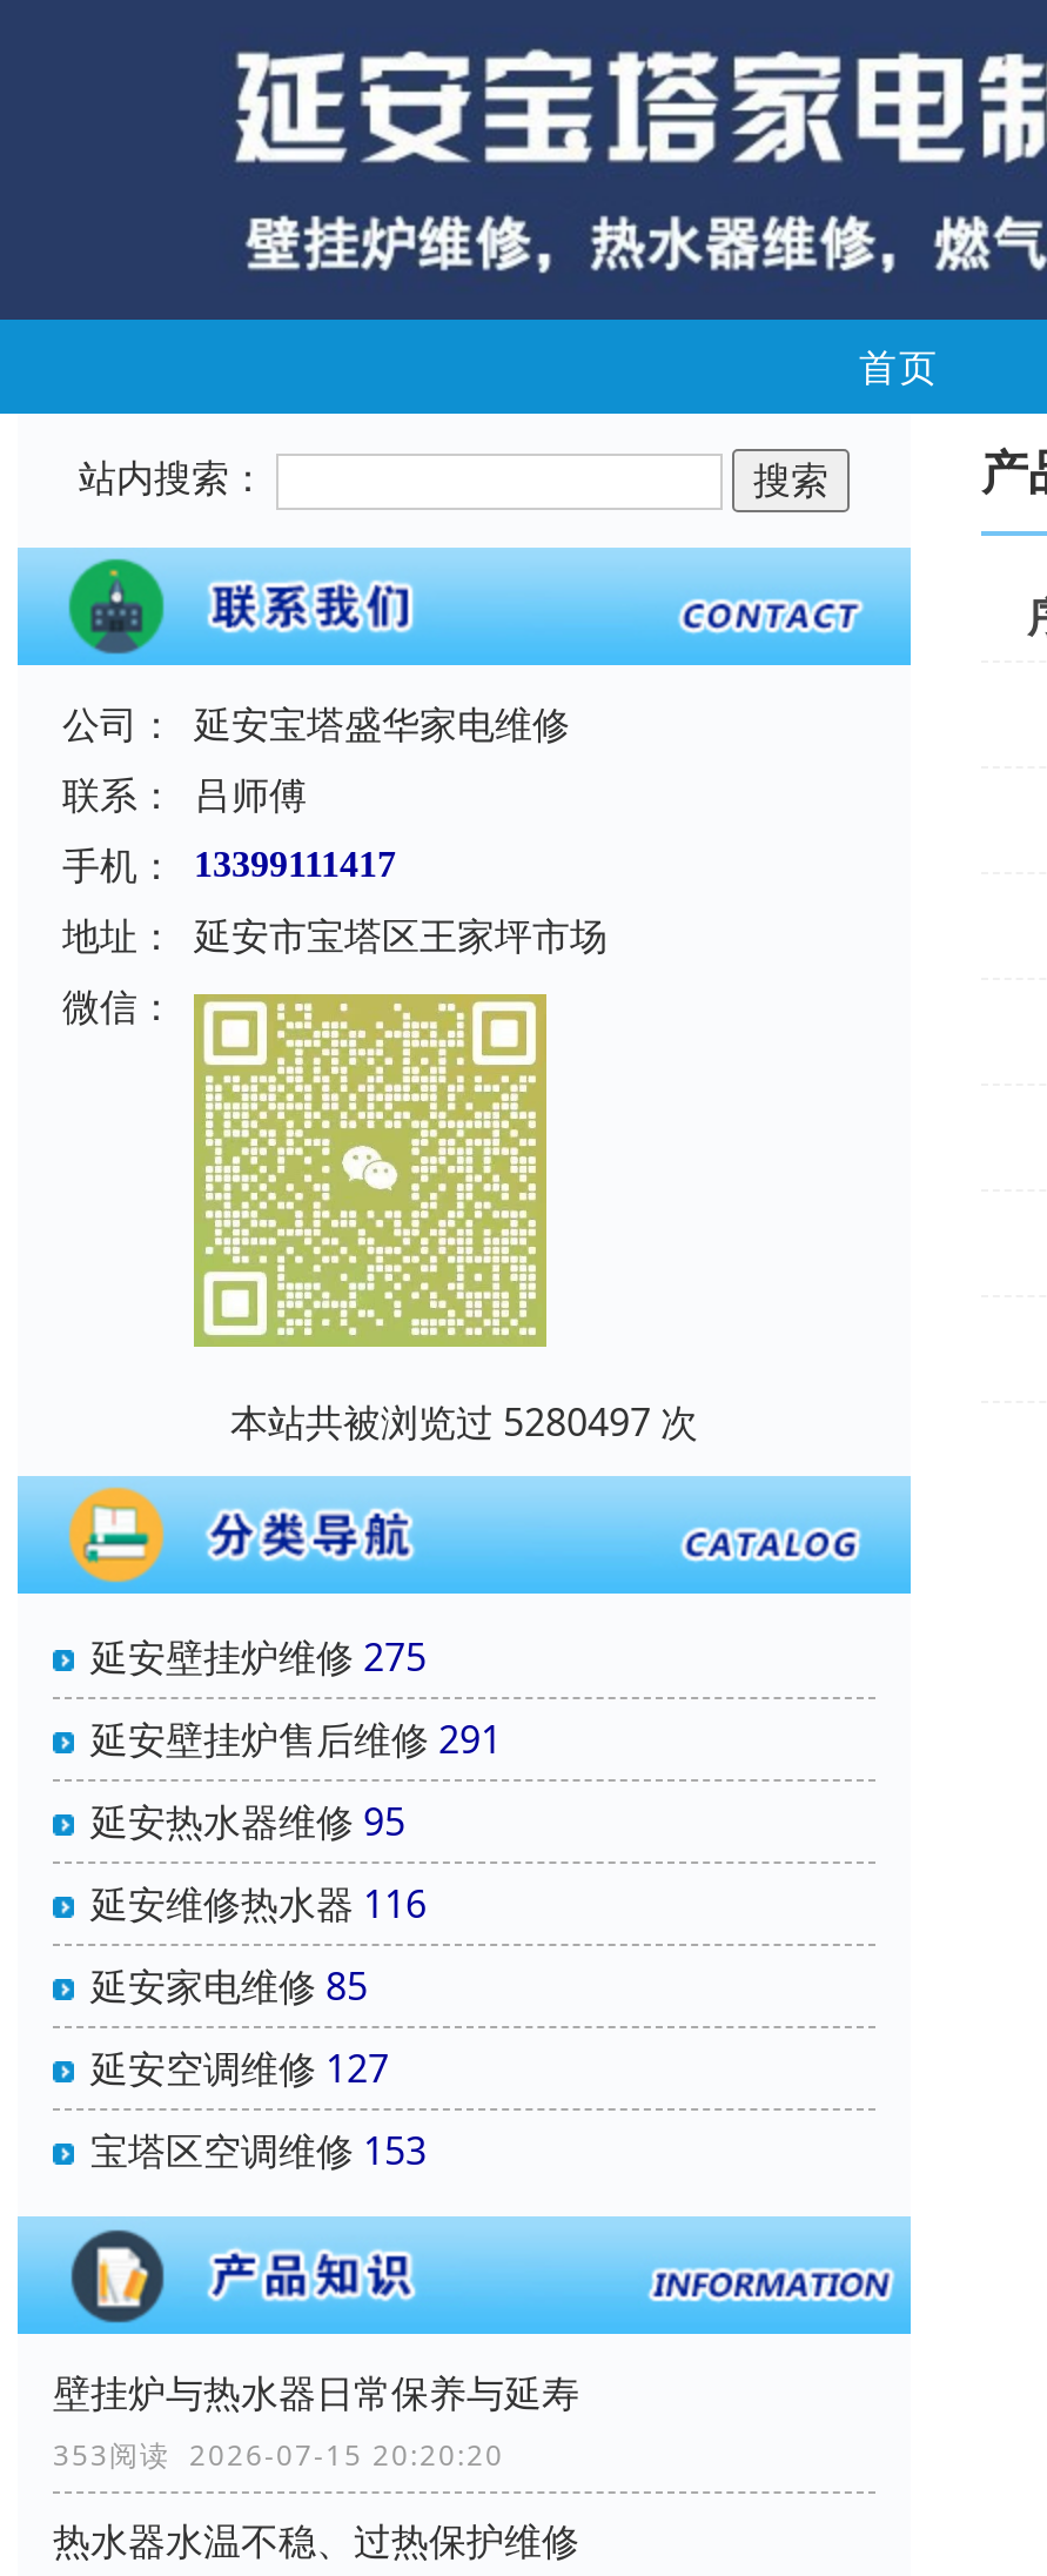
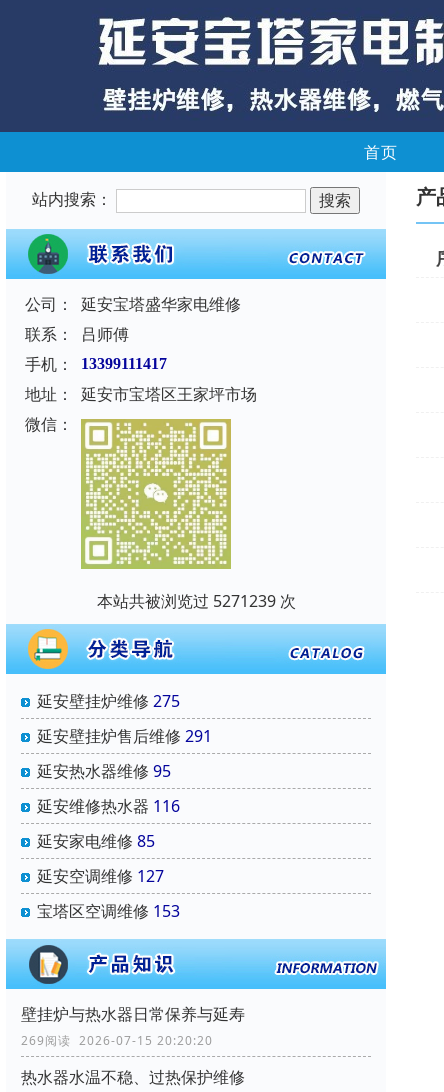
- 本站共被浏览过 5280497 次
+ 本站共被浏览过 5271239 次

- 353阅读 2026-07-15 20:20:20
+ 269阅读 2026-07-15 20:20:20
